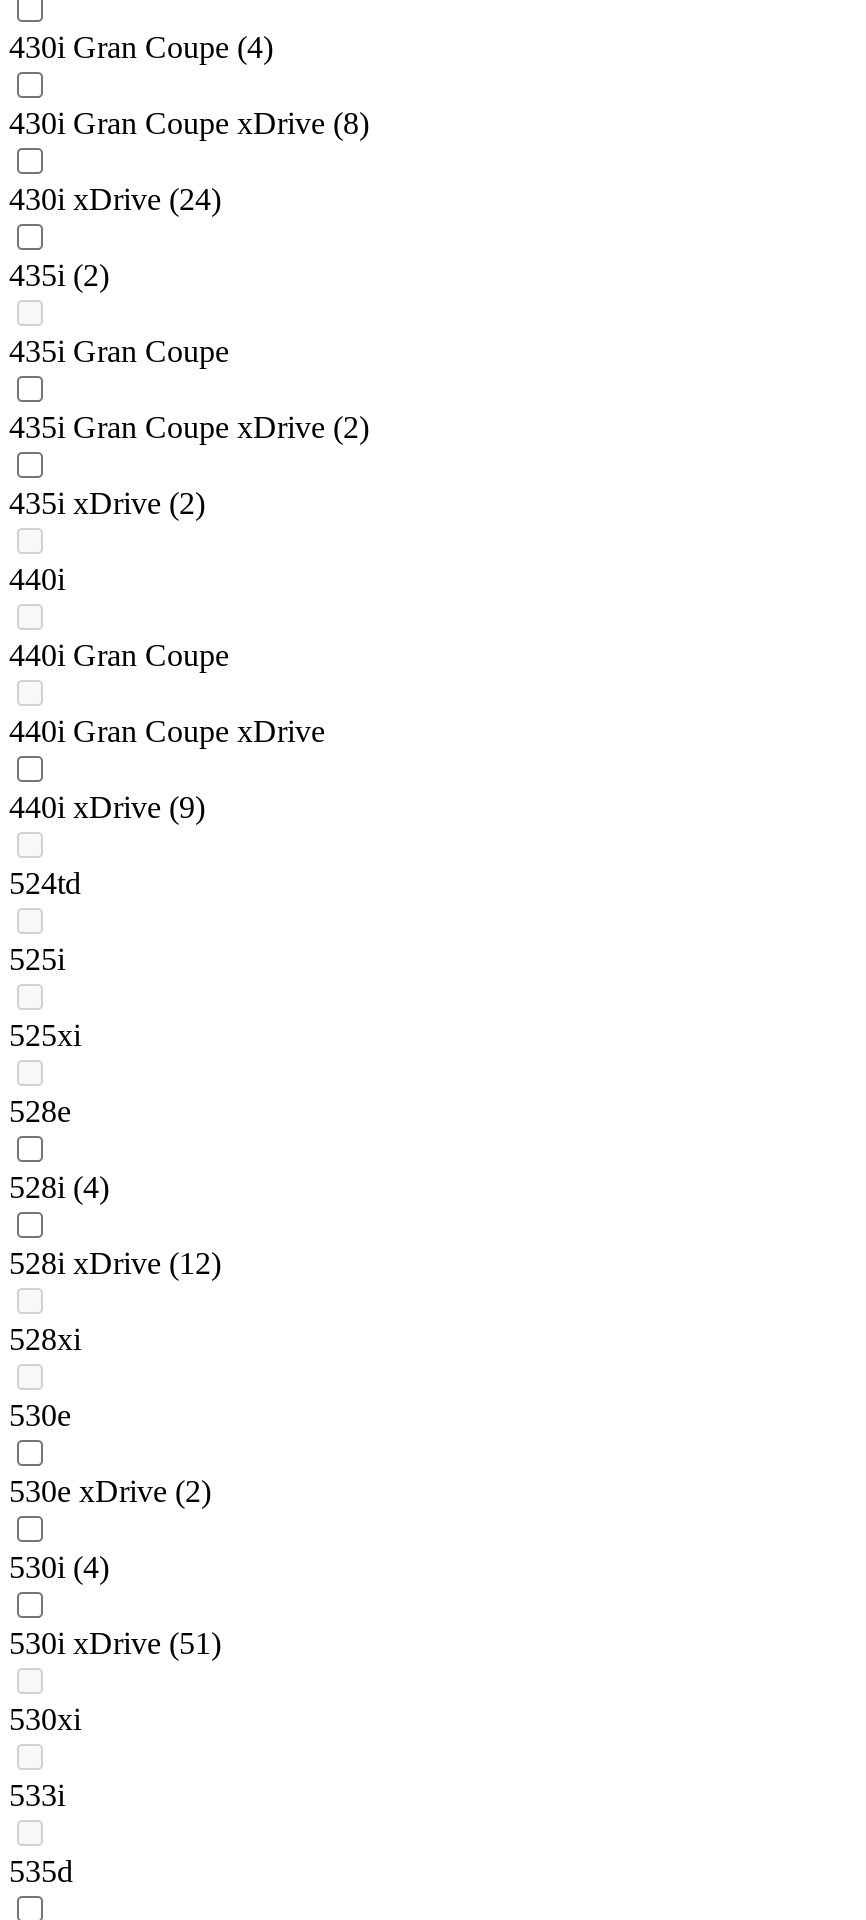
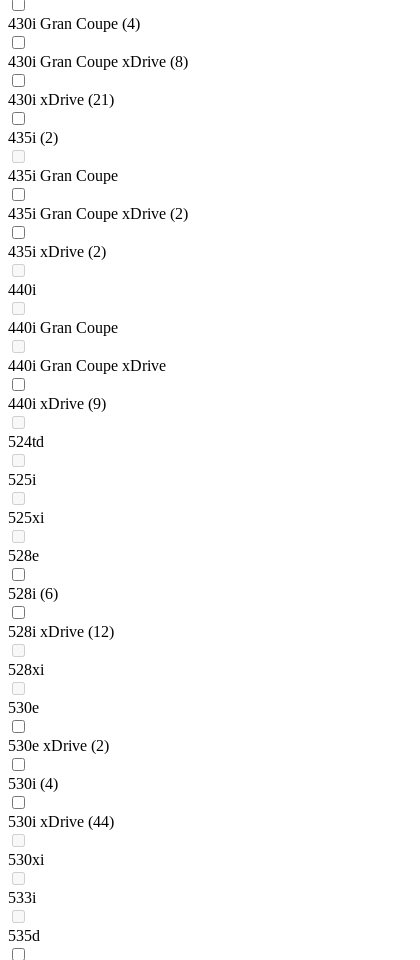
- 430i xDrive (24)
+ 430i xDrive (21)

- 528i (4)
+ 528i (6)

- 530i xDrive (51)
+ 530i xDrive (44)
